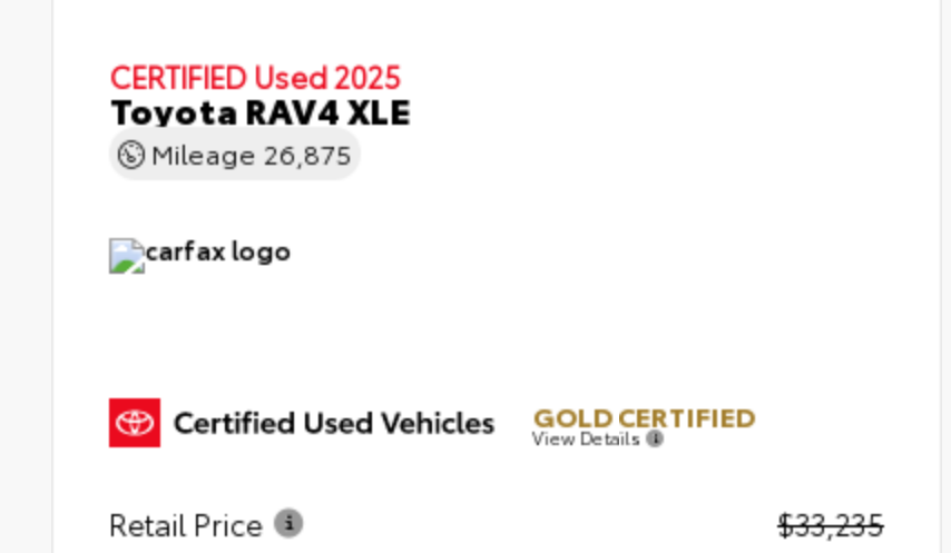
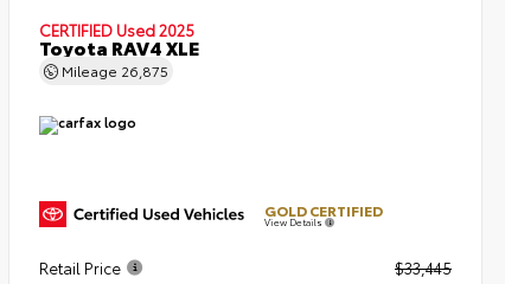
- $33,235
+ $33,445
